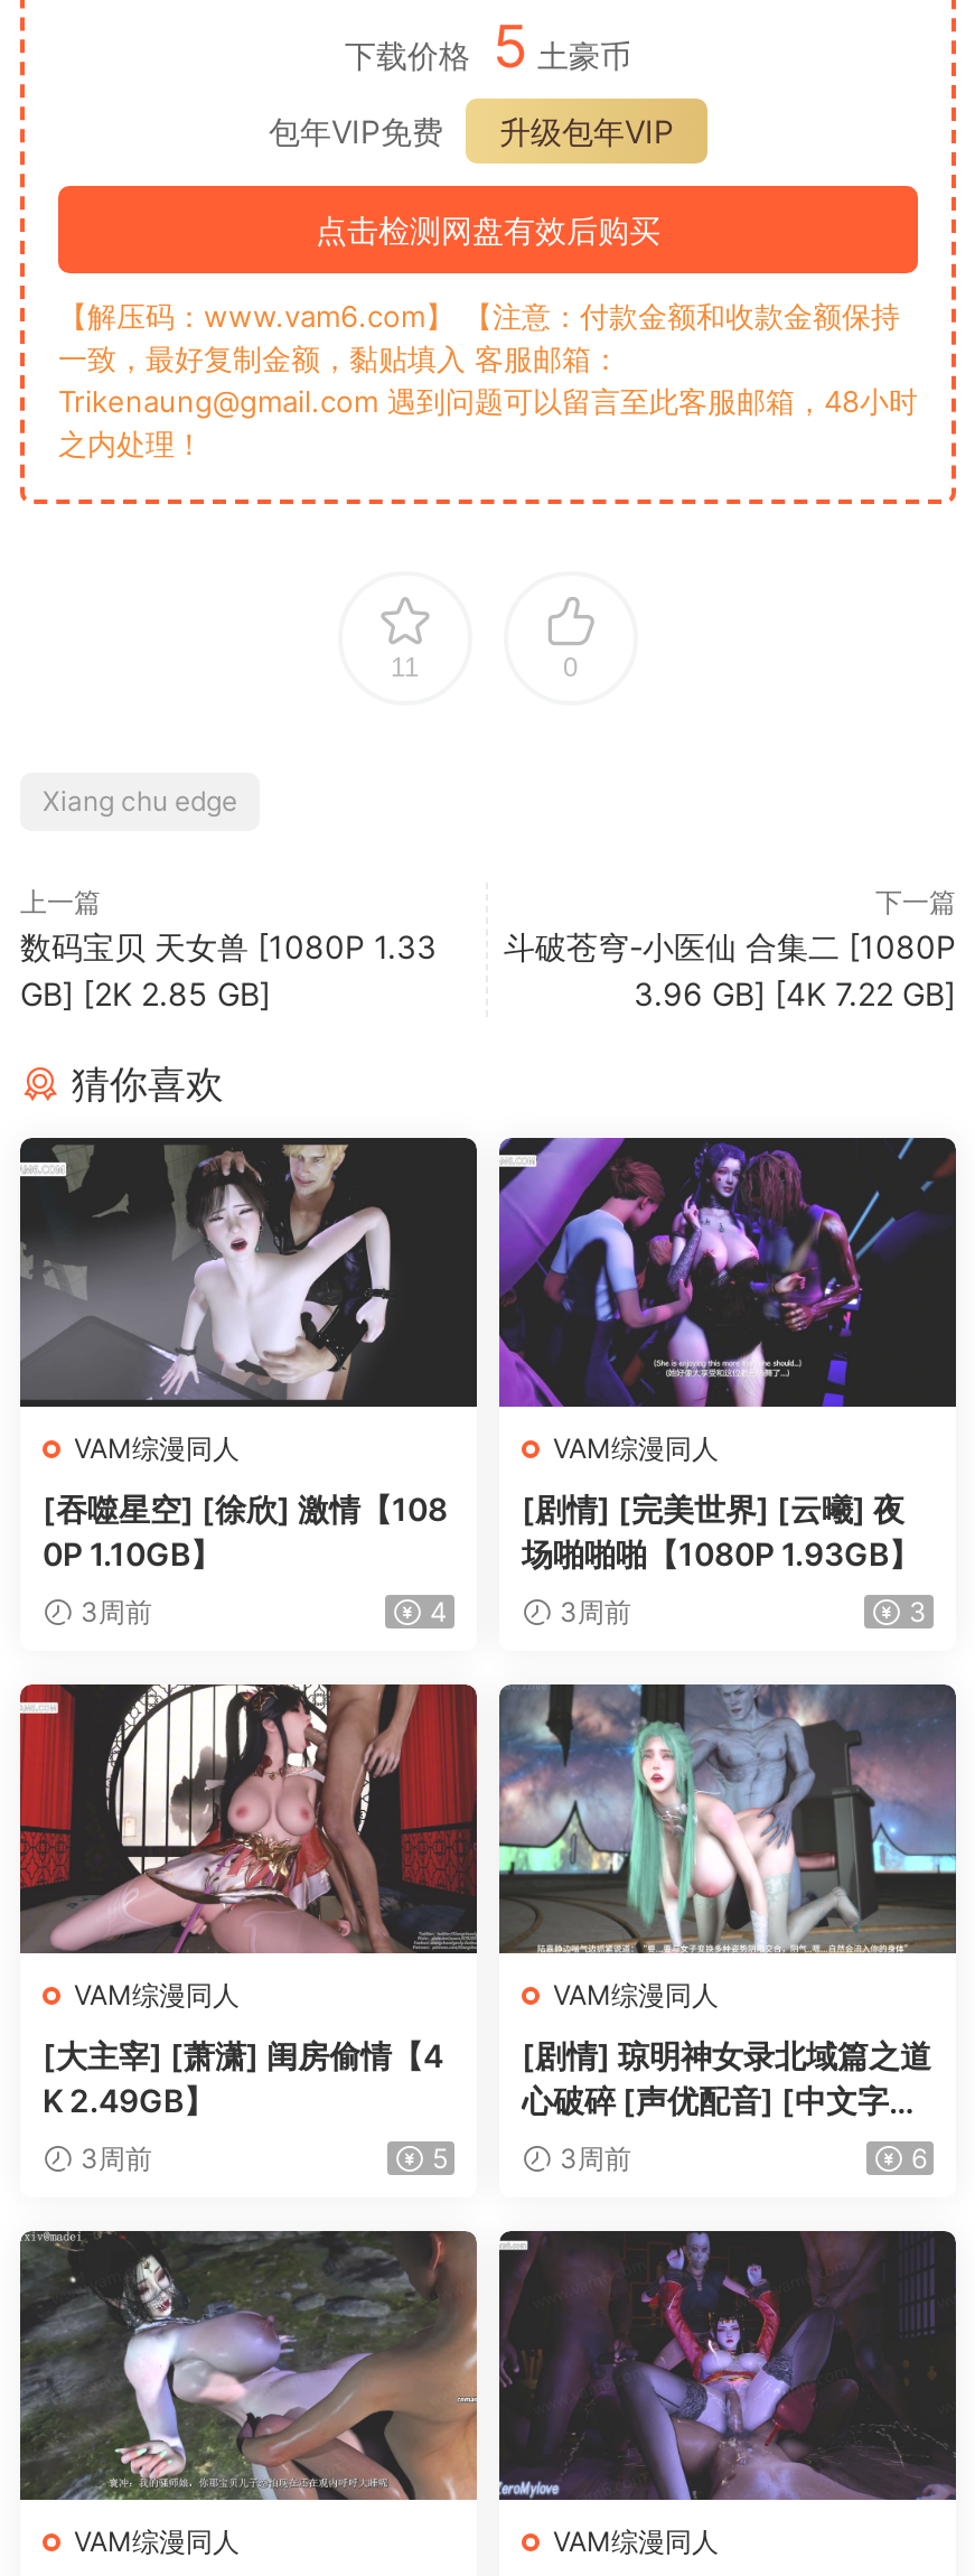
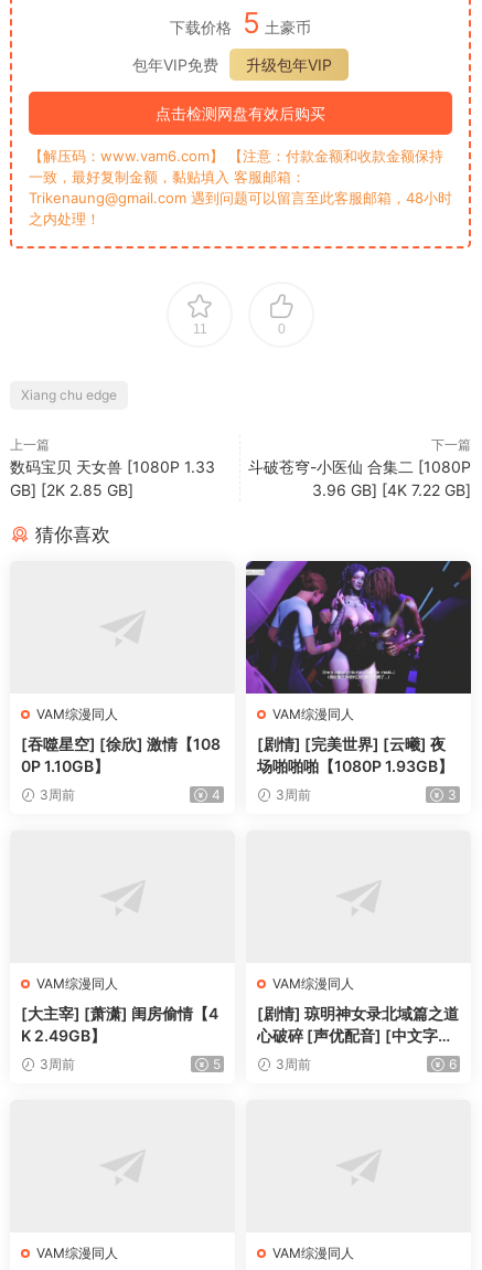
- [image]

- [image]

- [image]

- [image]

- [image]
